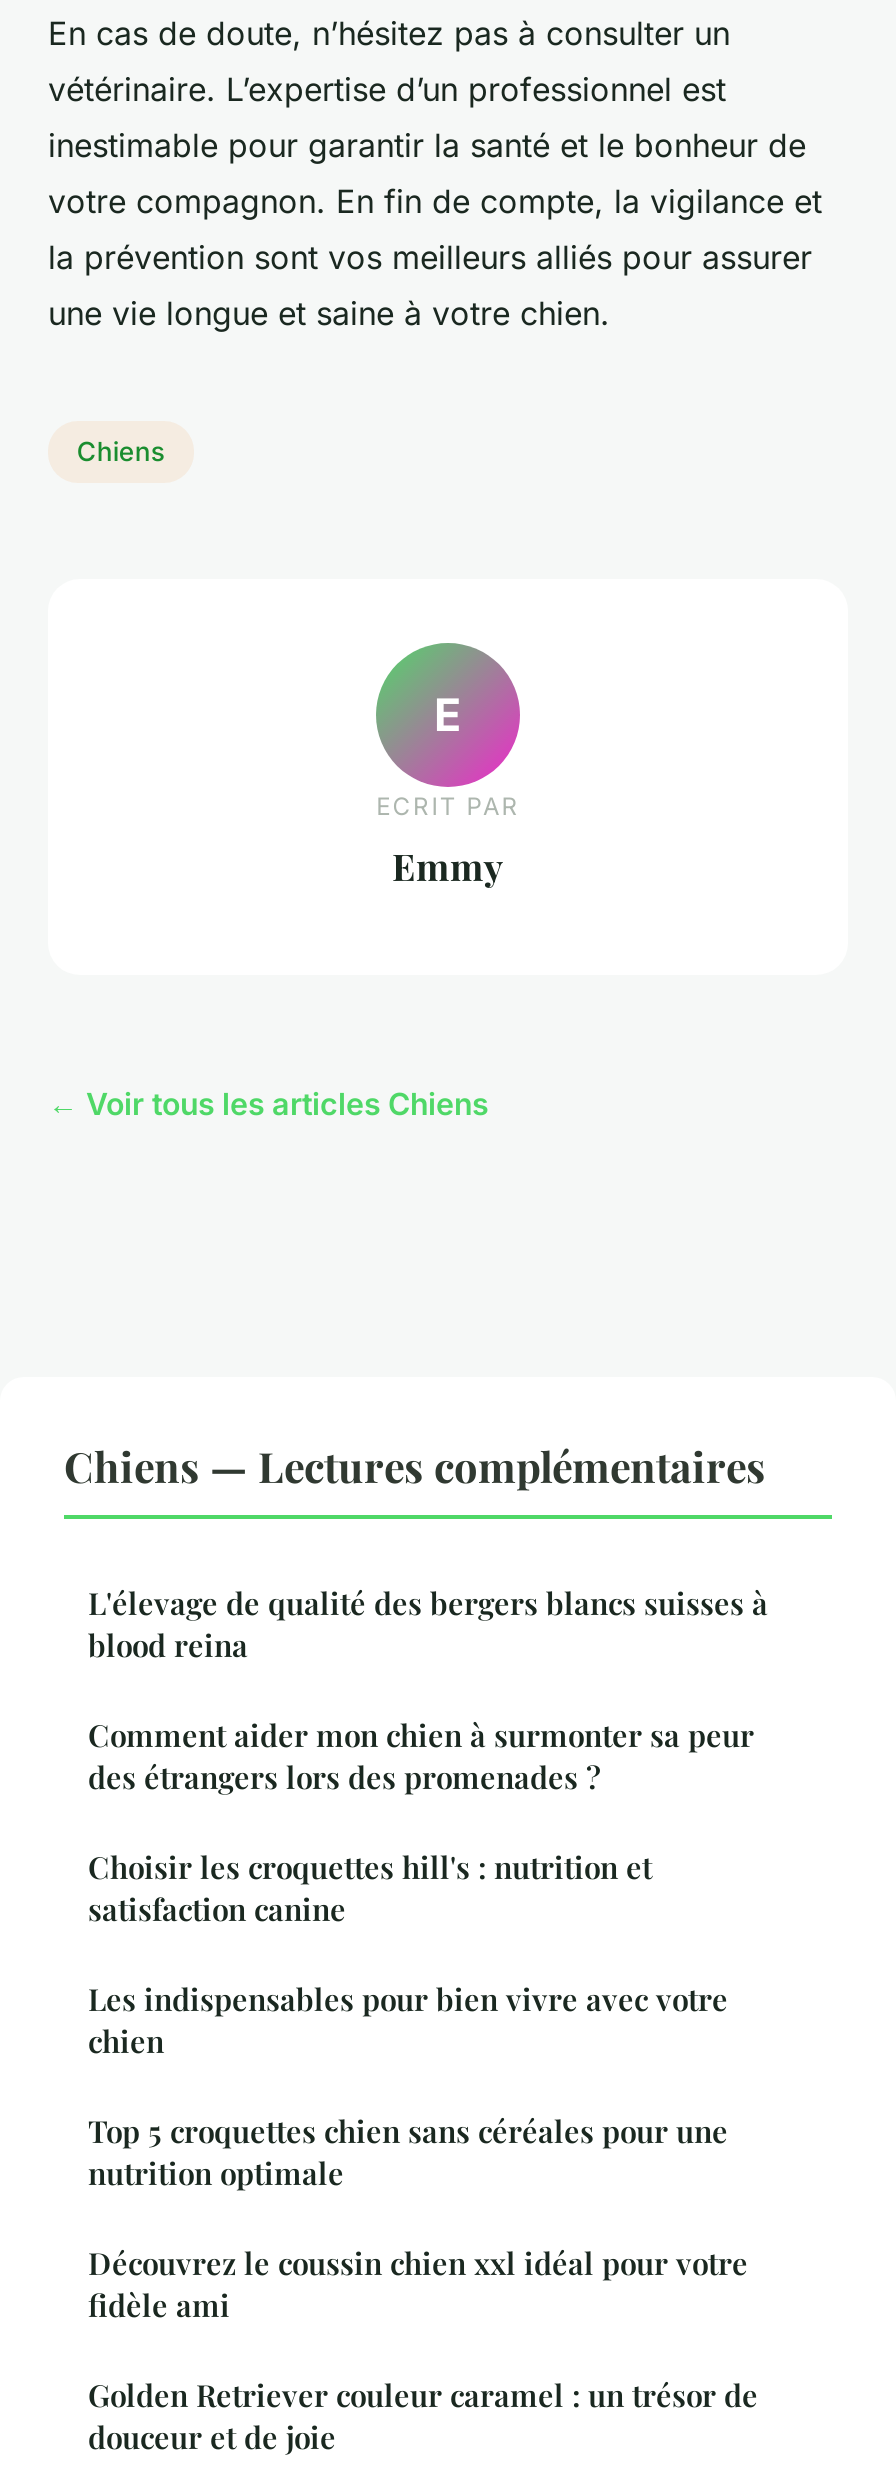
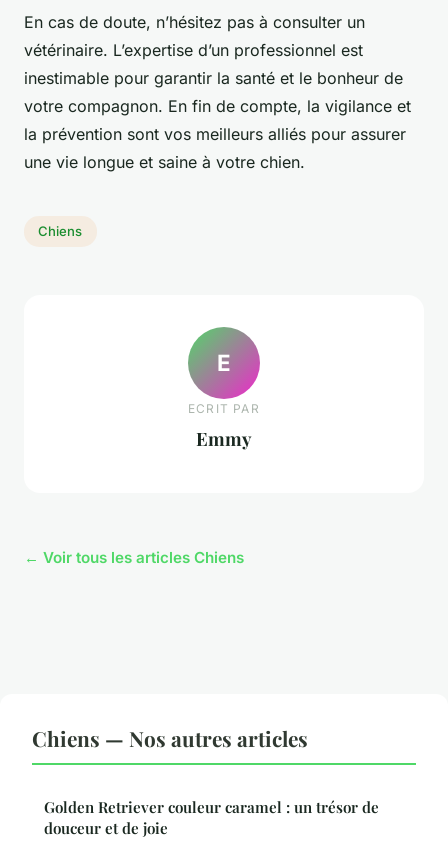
- Chiens — Lectures complémentaires
- L'élevage de qualité des bergers blancs suisses à
- blood reina
- Comment aider mon chien à surmonter sa peur
- des étrangers lors des promenades ?
- Choisir les croquettes hill's : nutrition et
- satisfaction canine
- Les indispensables pour bien vivre avec votre
- chien
- Top 5 croquettes chien sans céréales pour une
- nutrition optimale
- Découvrez le coussin chien xxl idéal pour votre
- fidèle ami
+ Chiens — Nos autres articles
